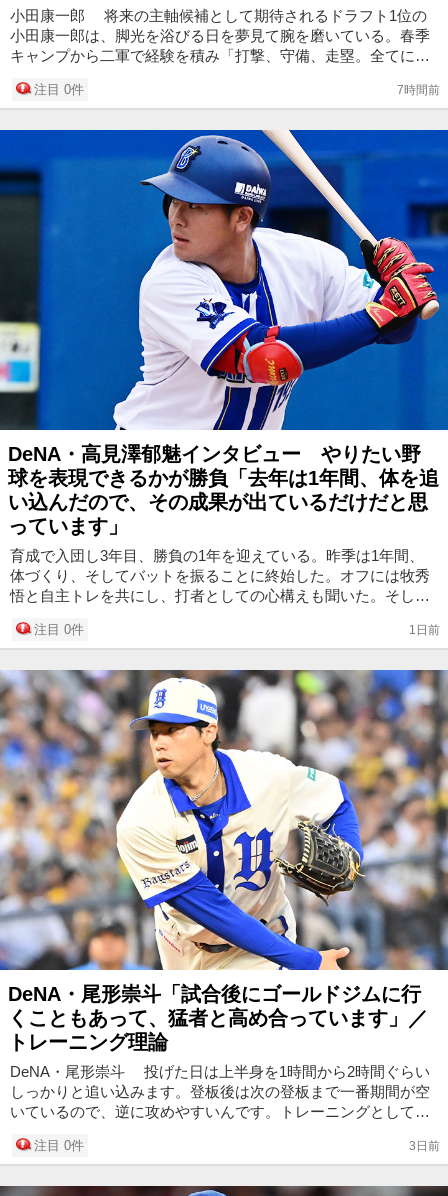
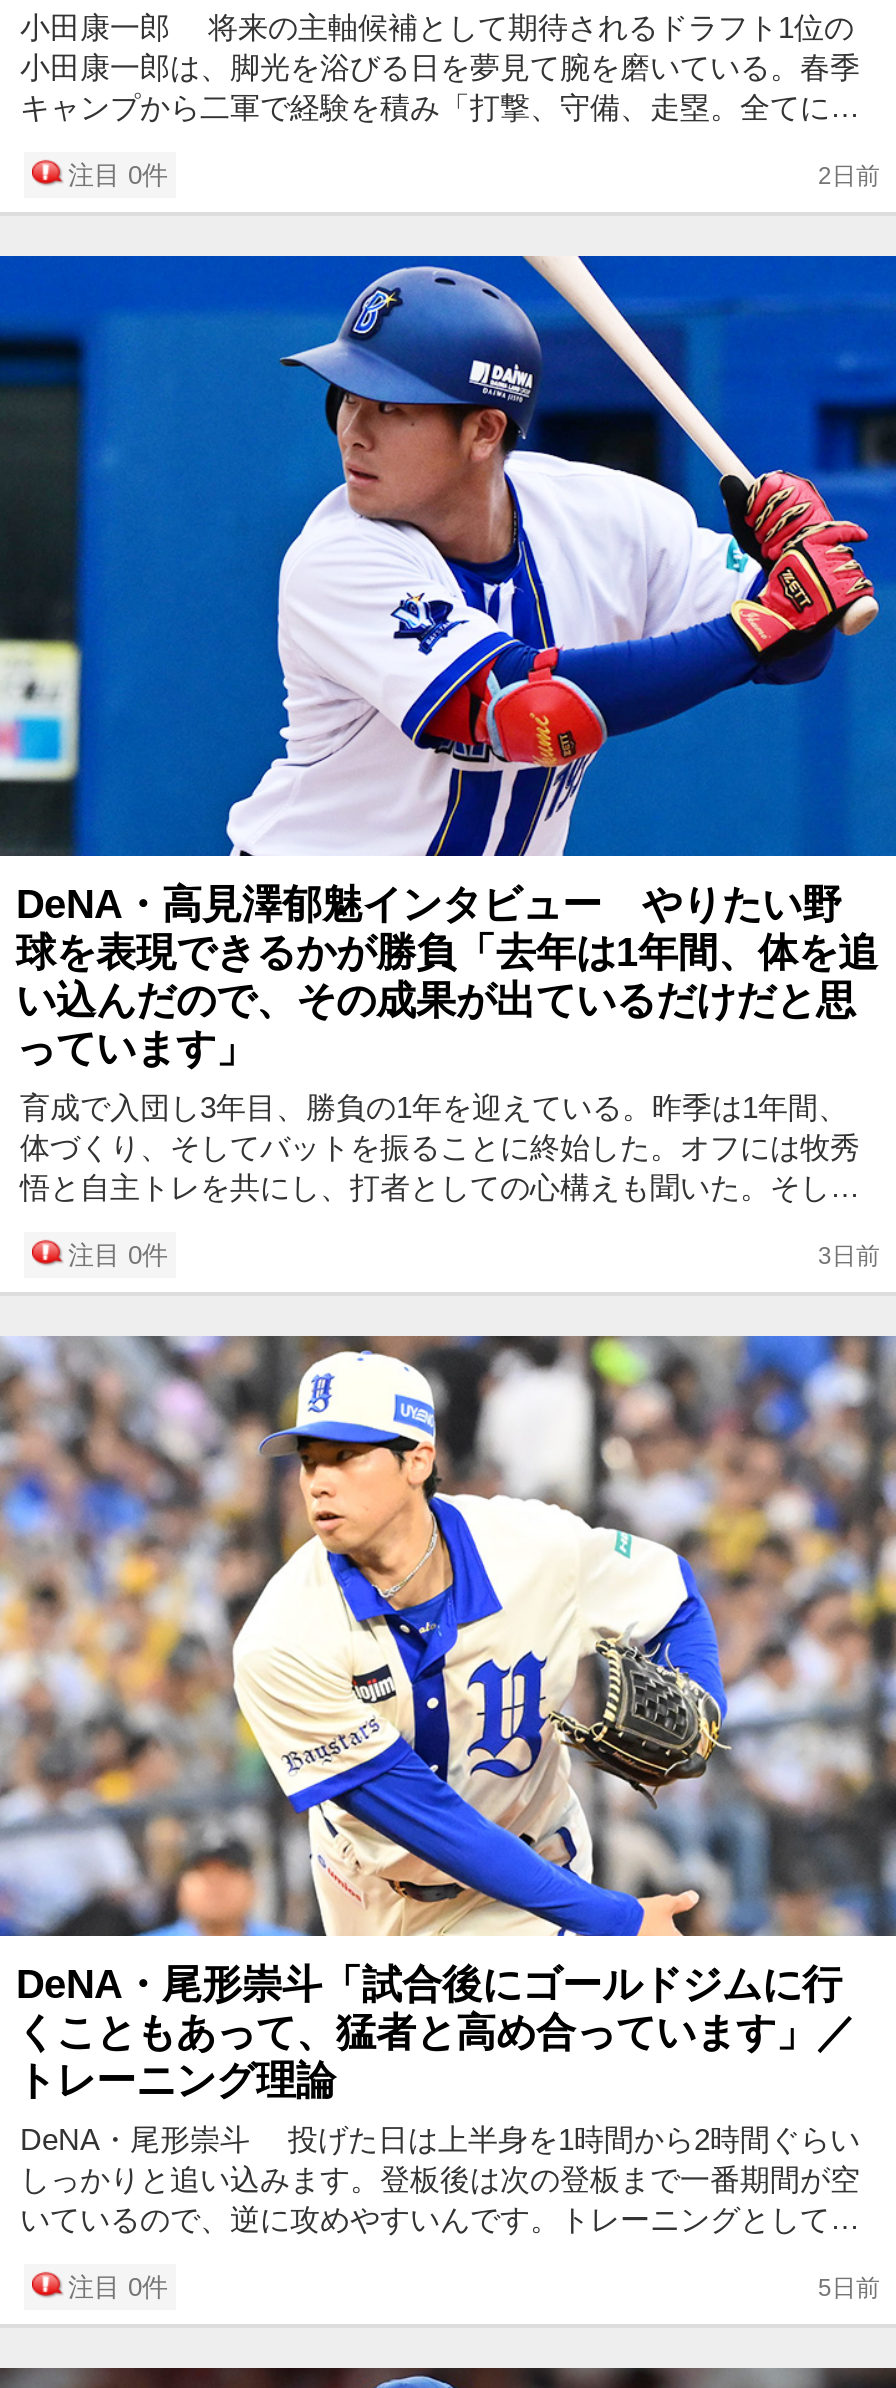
- 7時間前
+ 2日前

- 1日前
+ 3日前

- 3日前
+ 5日前
